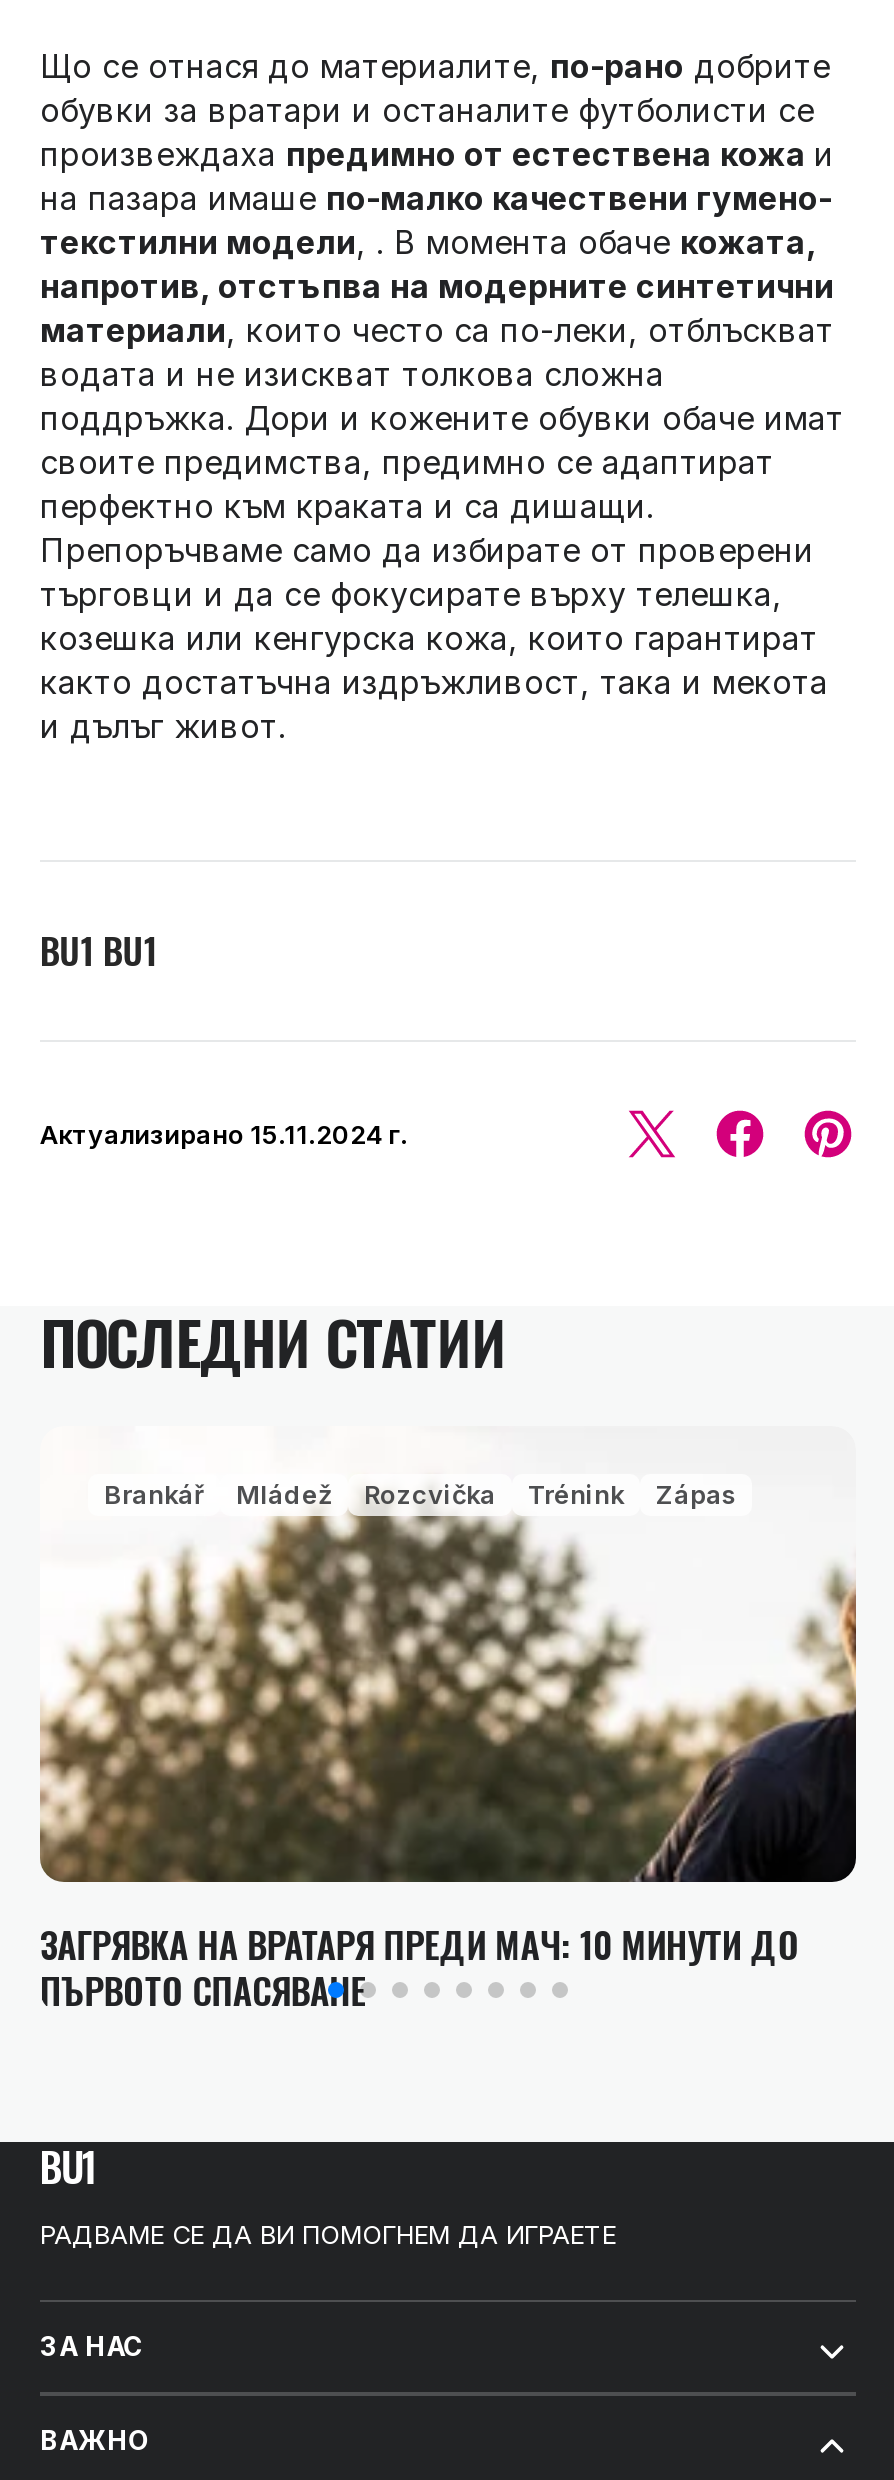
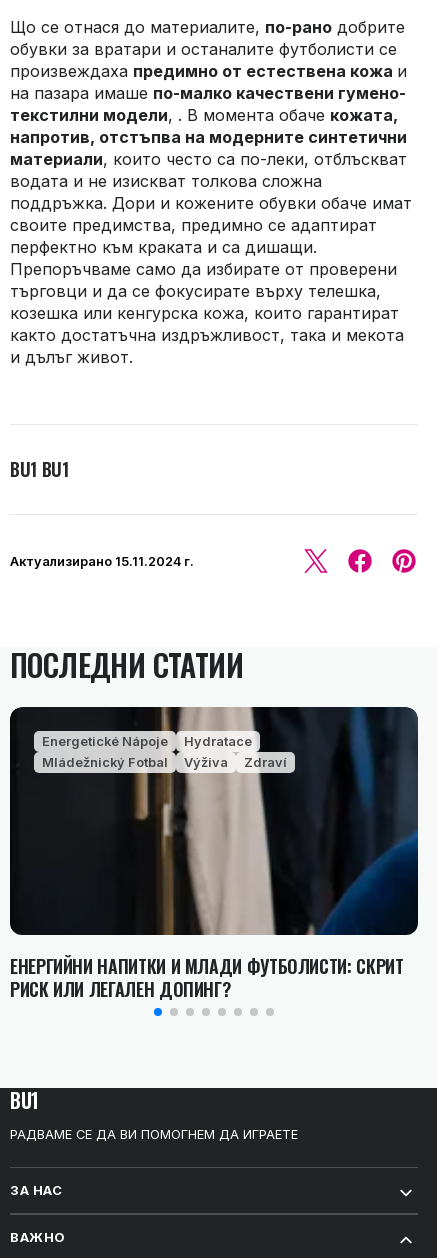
- [image]
- Brankář
- Mládež
- Rozcvička
- Trénink
- Zápas
+ [image]
+ Energetické Nápoje
+ Hydratace
+ Mládežnický Fotbal
+ Výživa
+ Zdraví

- ЗАГРЯВКА НА ВРАТАРЯ ПРЕДИ МАЧ: 10 МИНУТИ ДО
- ПЪРВОТО СПАСЯВАНЕ
+ ЕНЕРГИЙНИ НАПИТКИ И МЛАДИ ФУТБОЛИСТИ: СКРИТ
+ РИСК ИЛИ ЛЕГАЛЕН ДОПИНГ?
